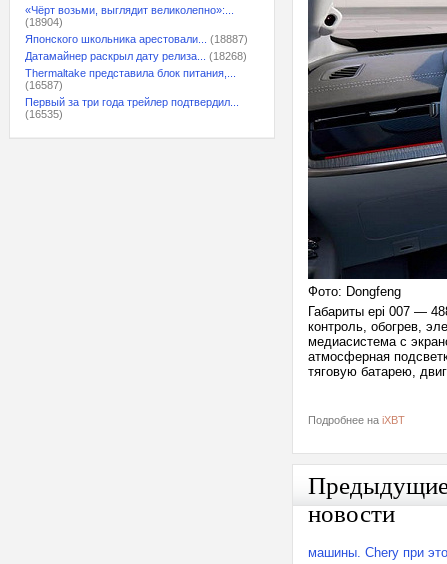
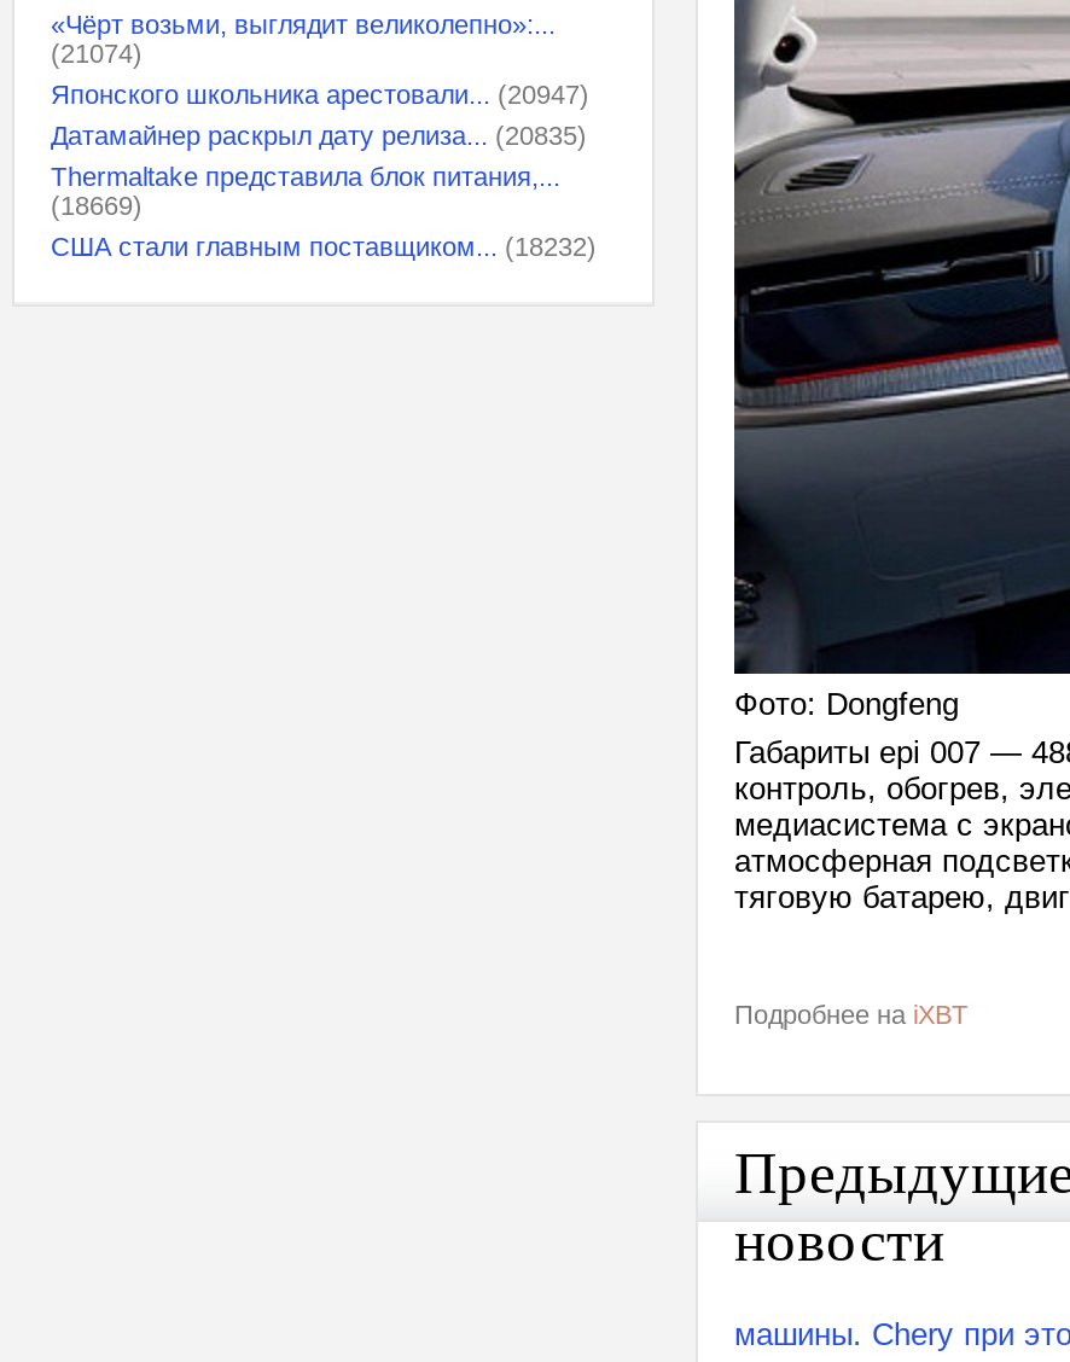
- (18904)
+ (21074)

- Японского школьника арестовали... (18887)
+ Японского школьника арестовали... (20947)

- Датамайнер раскрыл дату релиза... (18268)
+ Датамайнер раскрыл дату релиза... (20835)

- (16587)
- Первый за три года трейлер подтвердил...
- (16535)
+ (18669)
+ США стали главным поставщиком... (18232)
